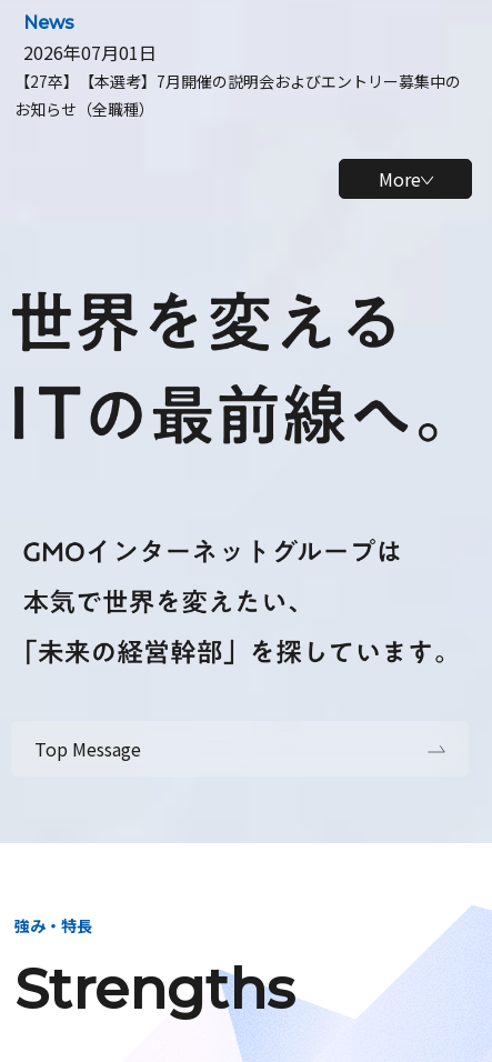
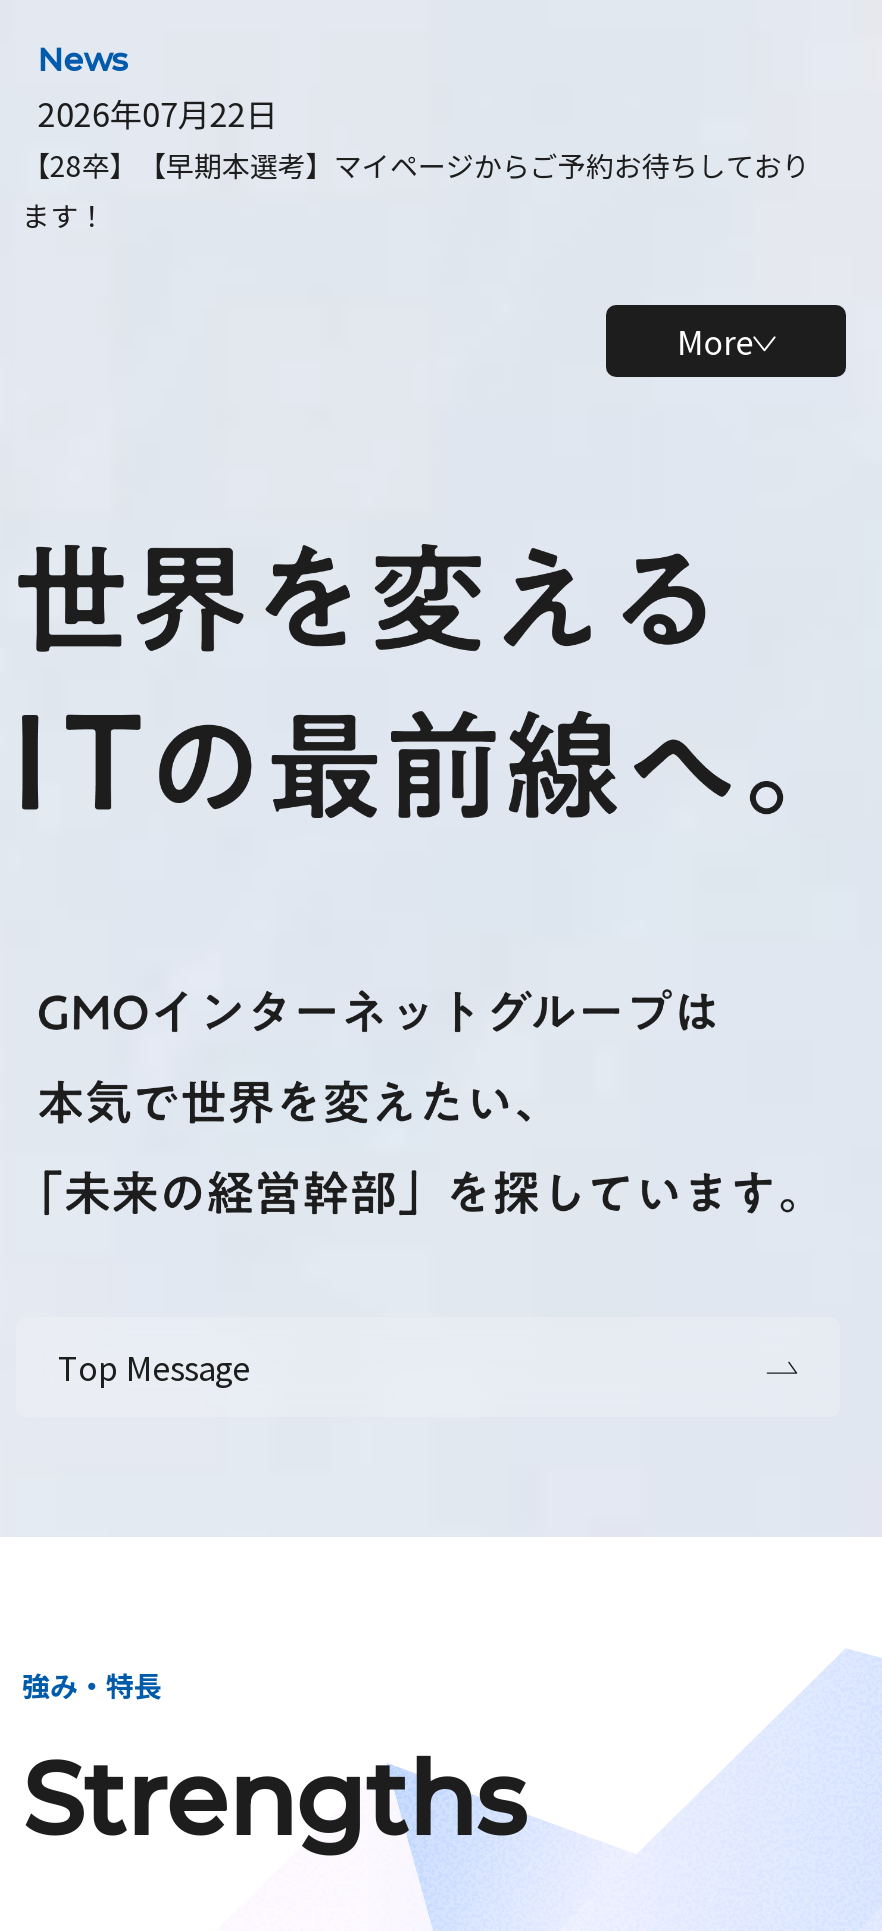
- 2026年07月01日
- 【27卒】【本選考】7月開催の説明会およびエントリー募集中の
- お知らせ（全職種）
+ 2026年07月22日
+ 【28卒】【早期本選考】マイページからご予約お待ちしており
+ ます！
